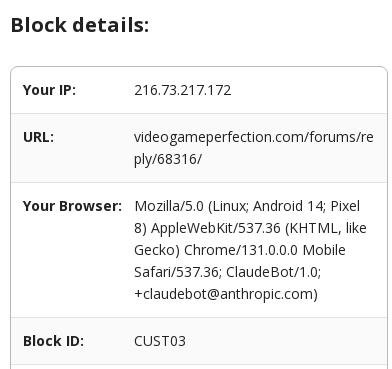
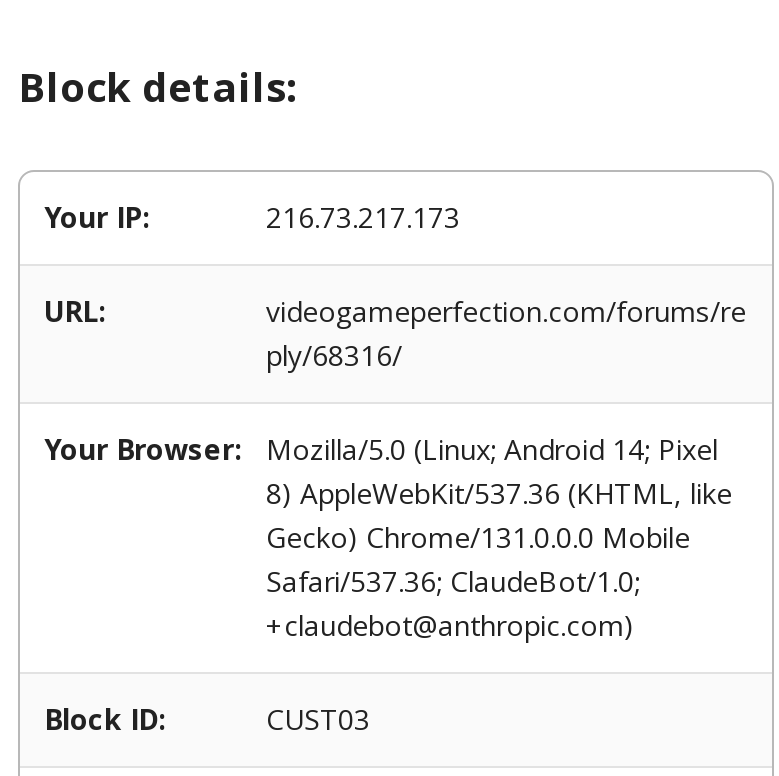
- 216.73.217.172
+ 216.73.217.173
